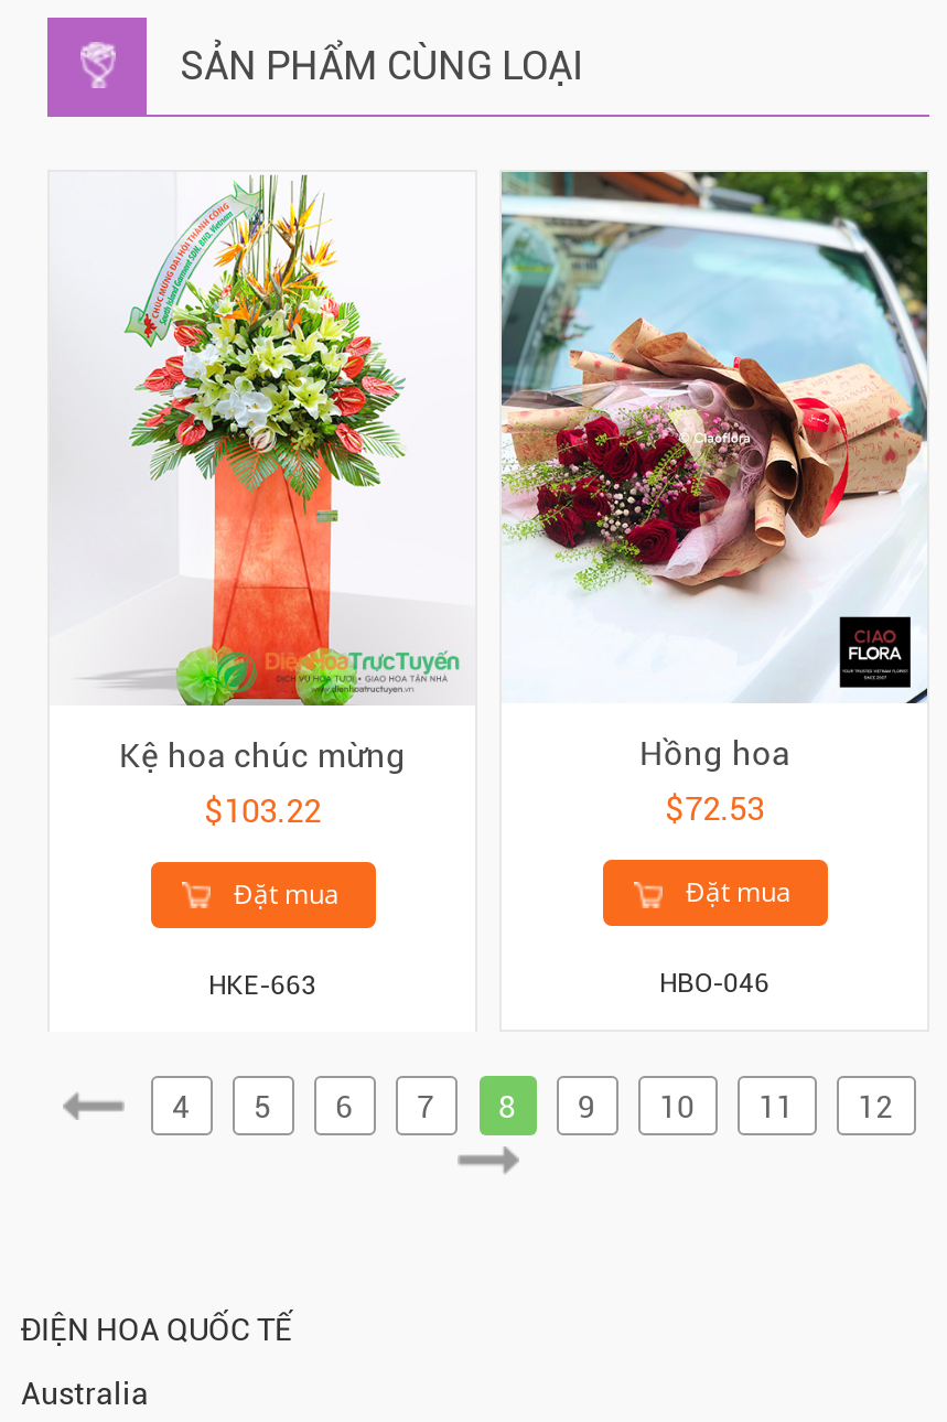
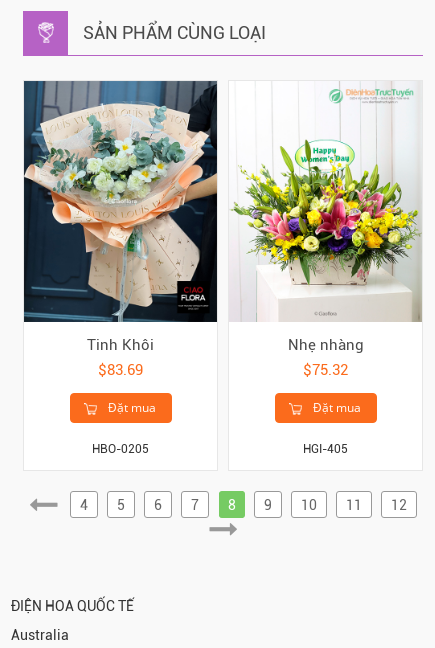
- [image]
- Kệ hoa chúc mừng
- $103.22
+ [image]
+ Tinh Khôi
+ $83.69

- [image]
- Hồng hoa
- $72.53
+ [image]
+ Nhẹ nhàng
+ $75.32

- HKE-663
+ HBO-0205

- HBO-046
+ HGI-405
